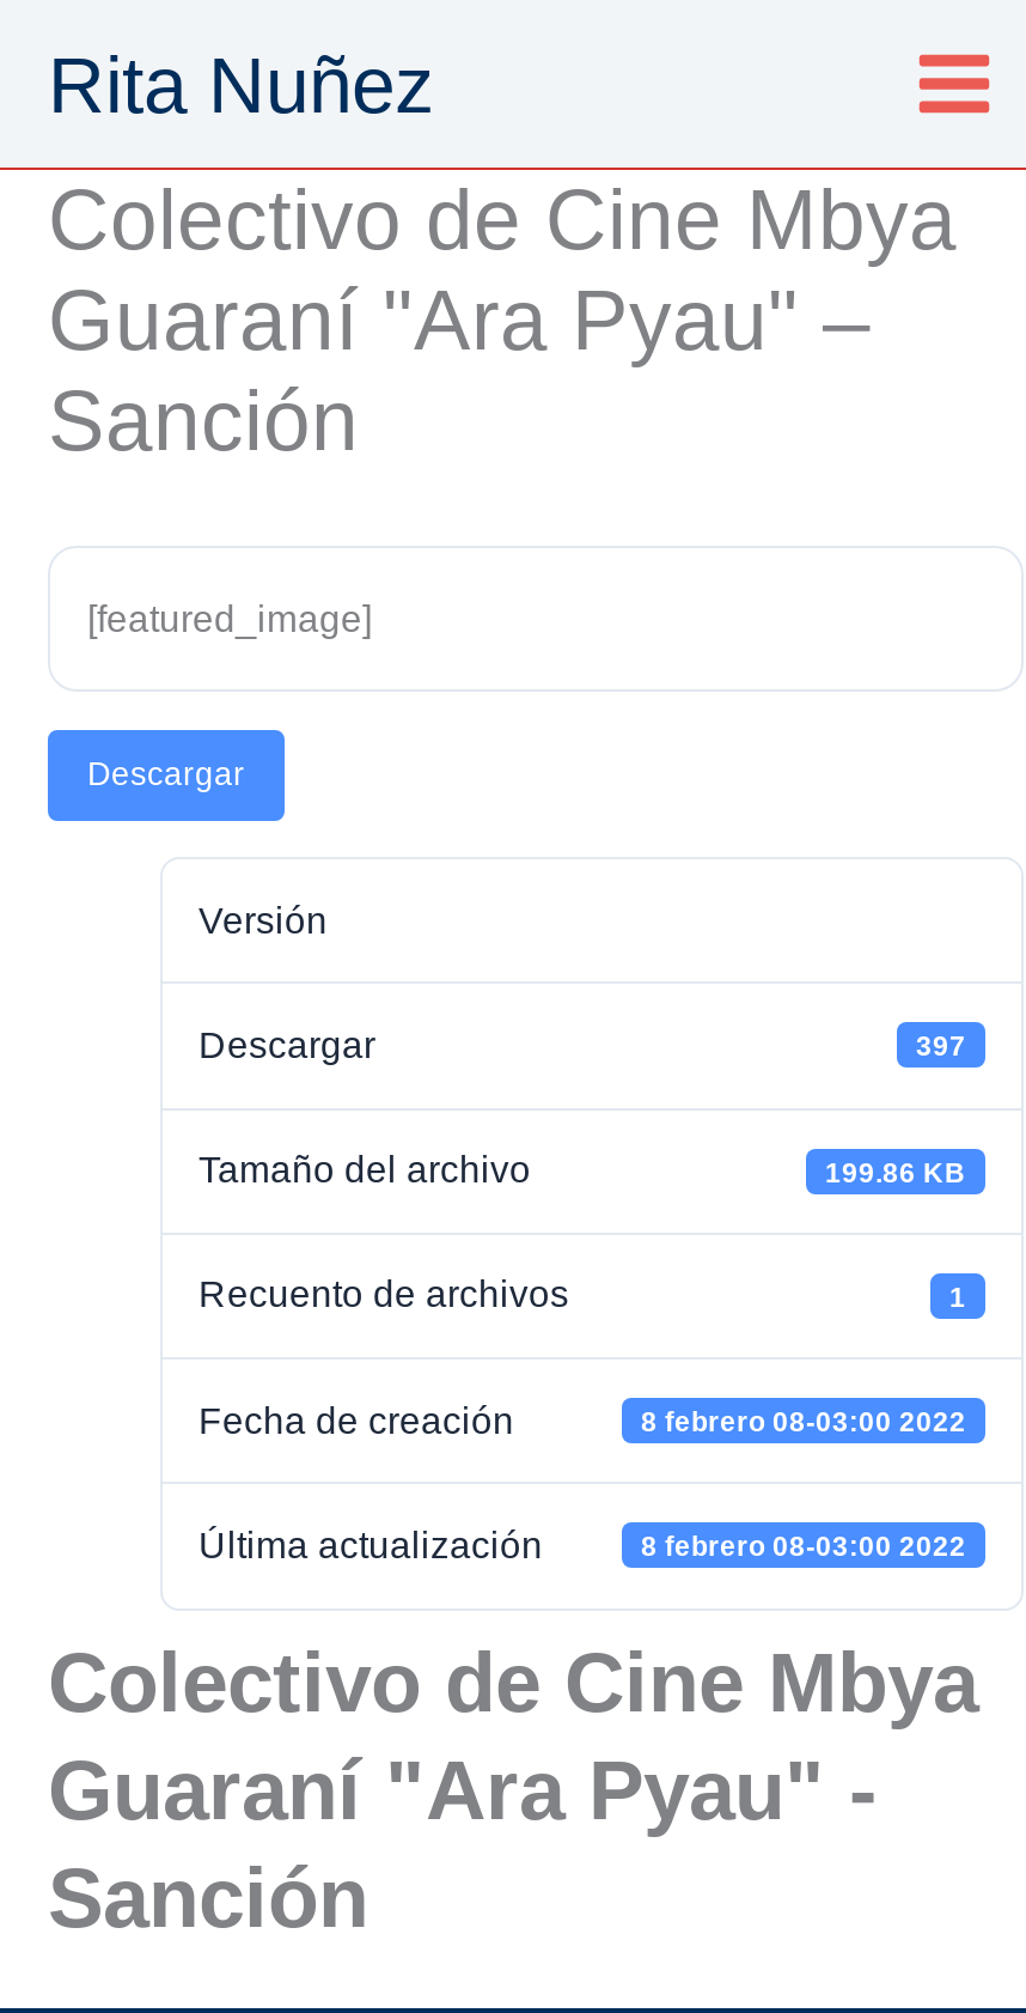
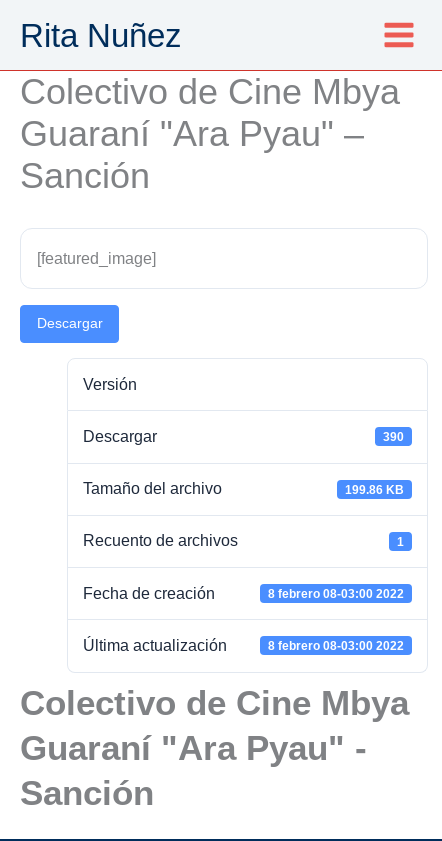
- 397
+ 390
